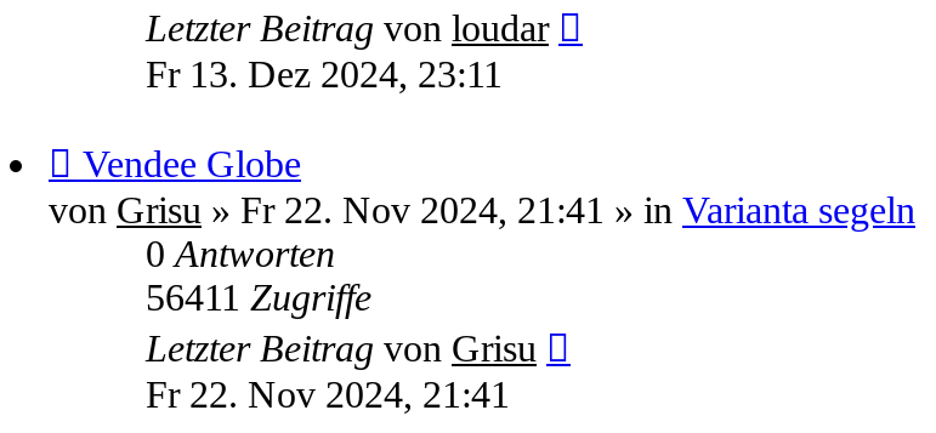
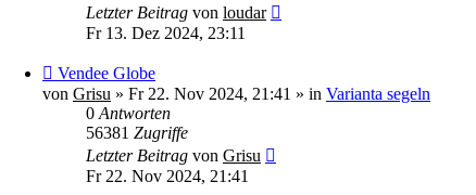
- 56411 Zugriffe
+ 56381 Zugriffe
